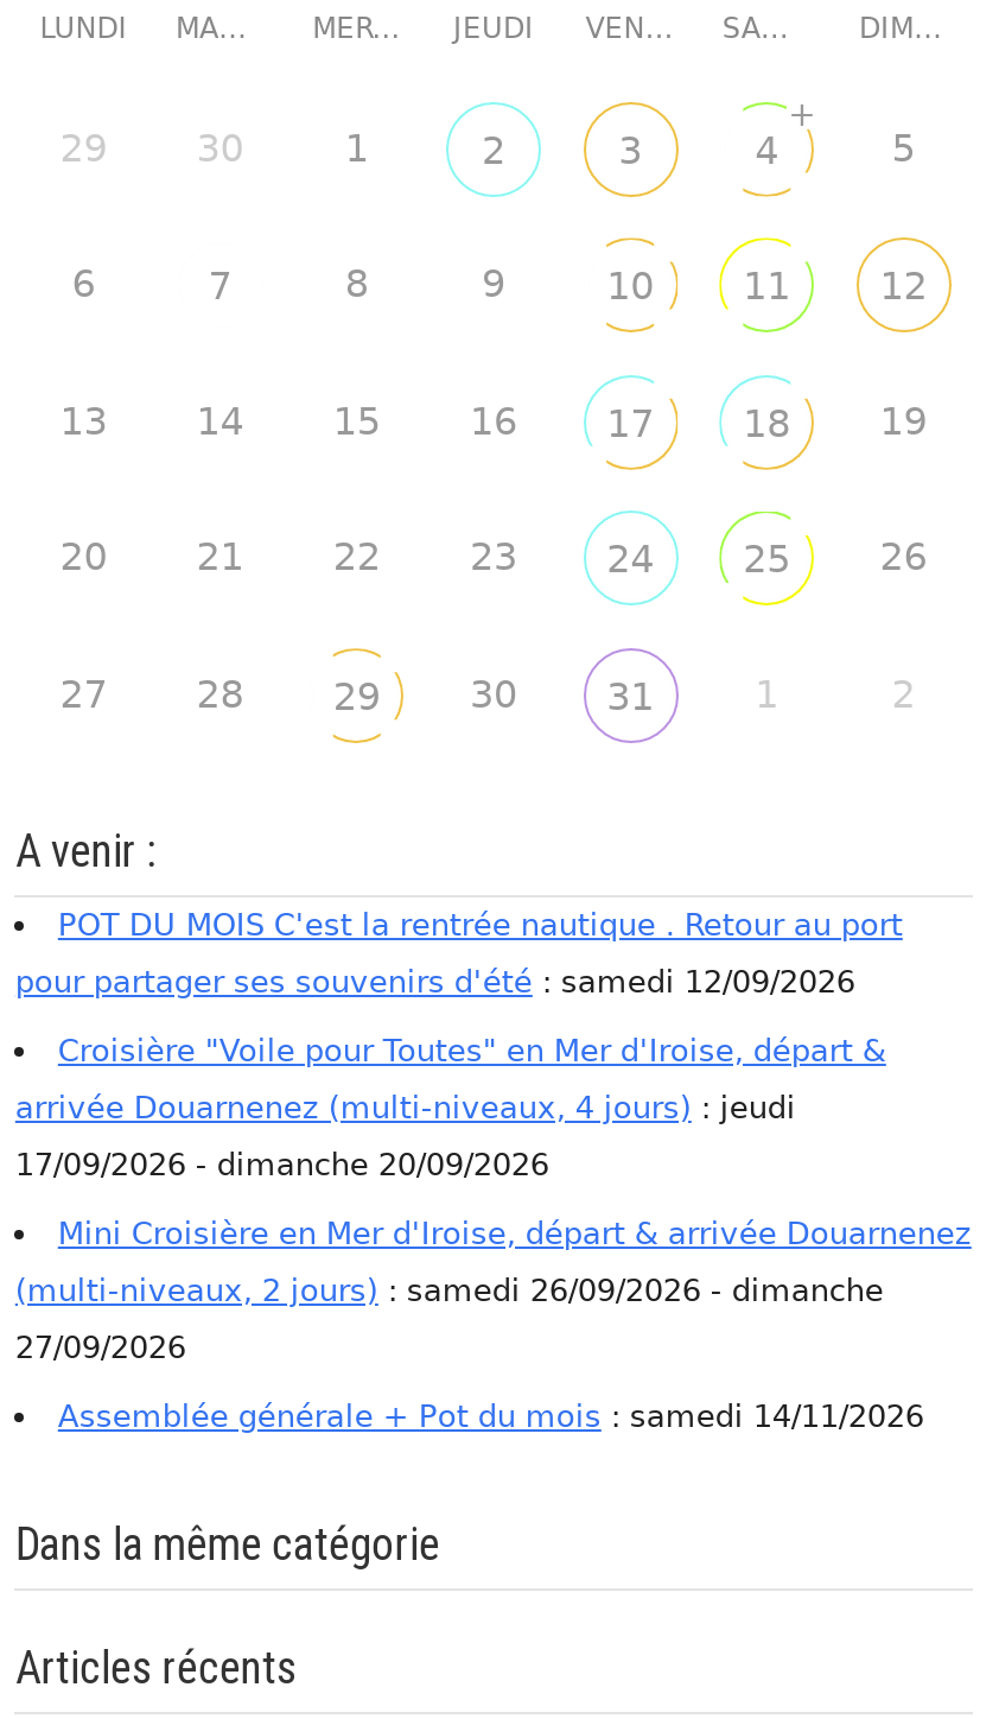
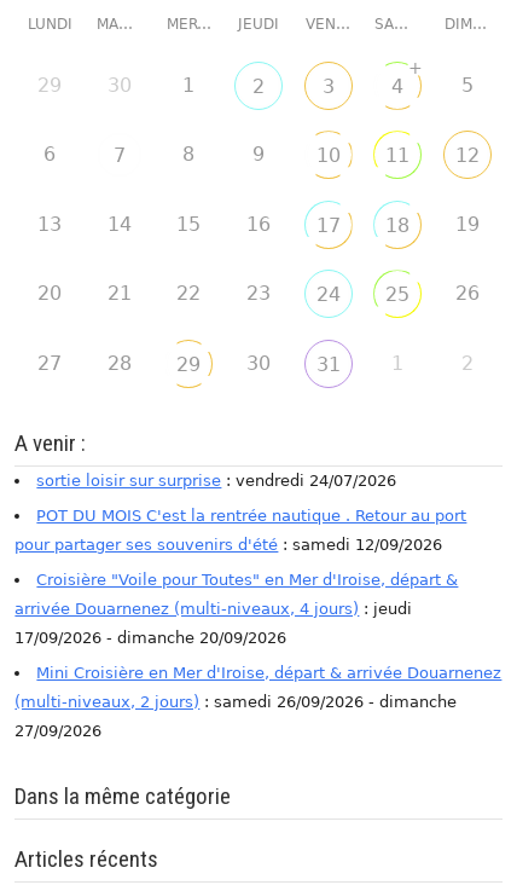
+ sortie loisir sur surprise: vendredi 24/07/2026

moved down: POT DU MOIS C'est la rentrée nautique . Retour au port | pour partager ses souvenirs d'été: samedi 12/09/2026 | Croisière "Voile pour Toutes" en Mer d'Iroise, départ & | arrivée Douarnenez (multi-niveaux, 4 jours): jeudi | 17/09/2026 - dimanche 20/09/2026 | Mini Croisière en Mer d'Iroise, départ & arrivée Douarnenez | (multi-niveaux, 2 jours): samedi 26/09/2026 - dimanche | 27/09/2026

- Assemblée générale + Pot du mois: samedi 14/11/2026
